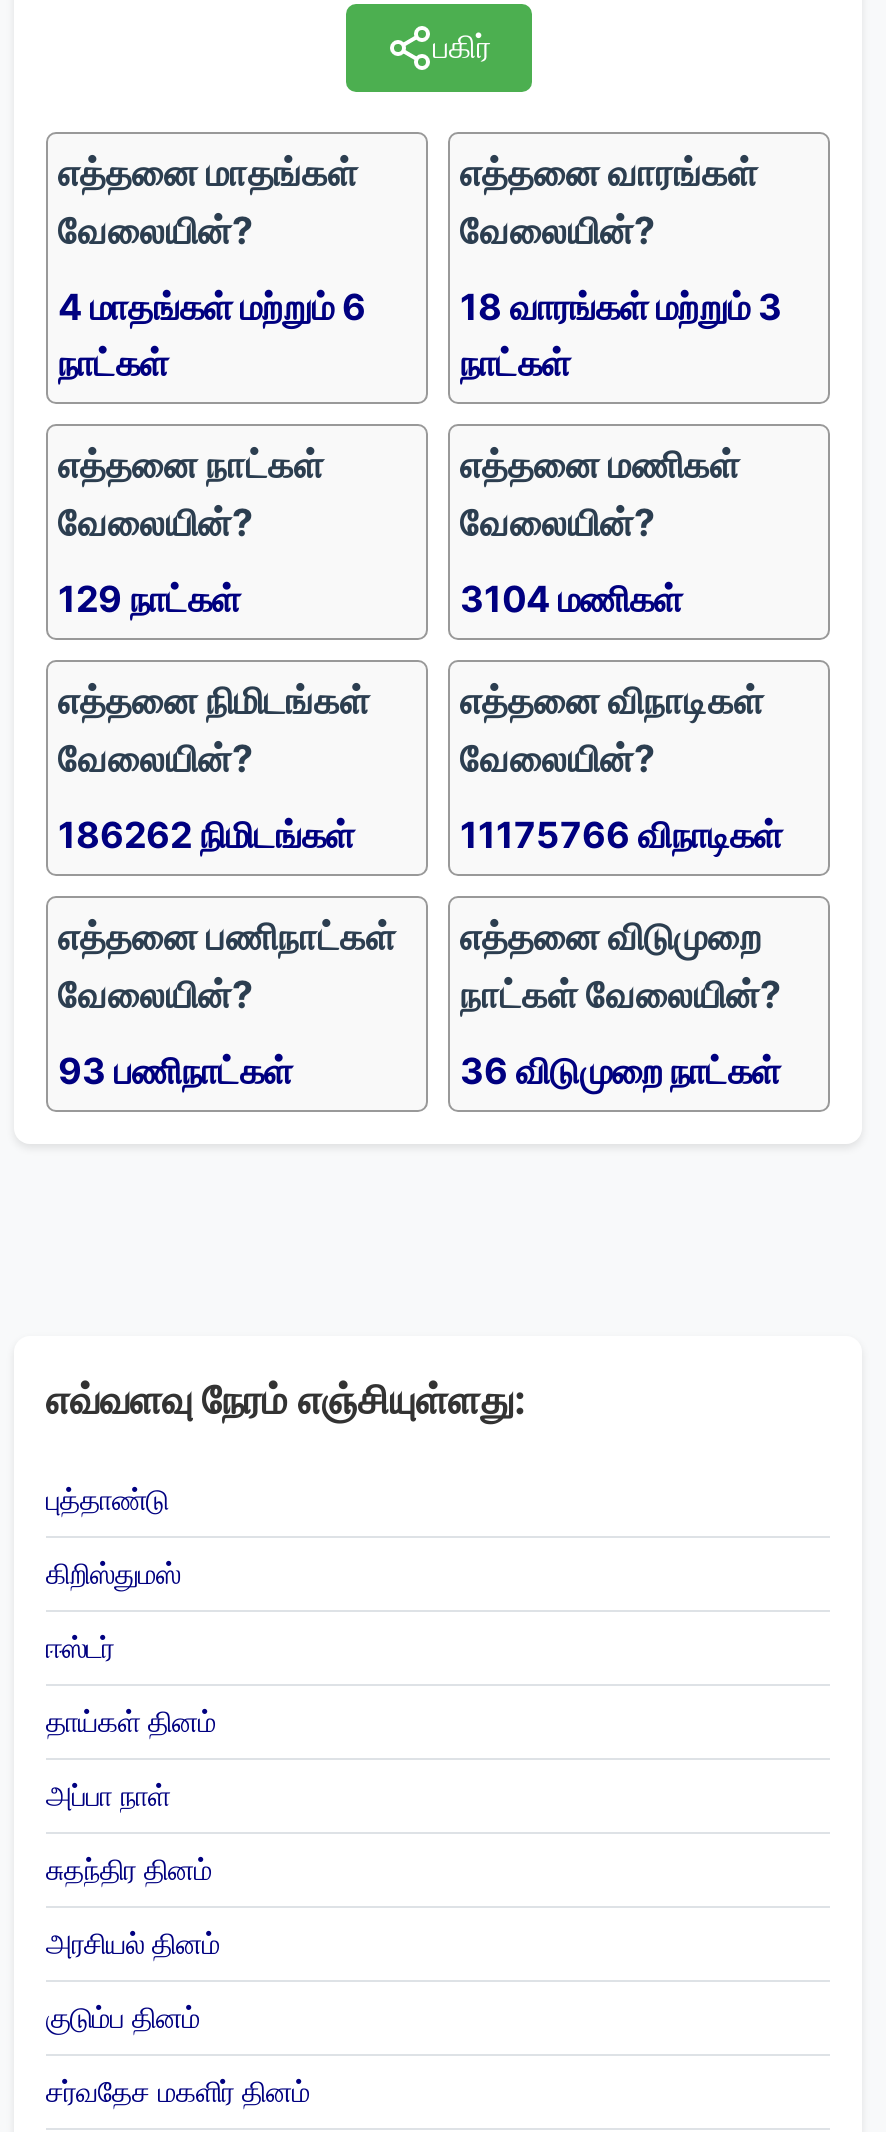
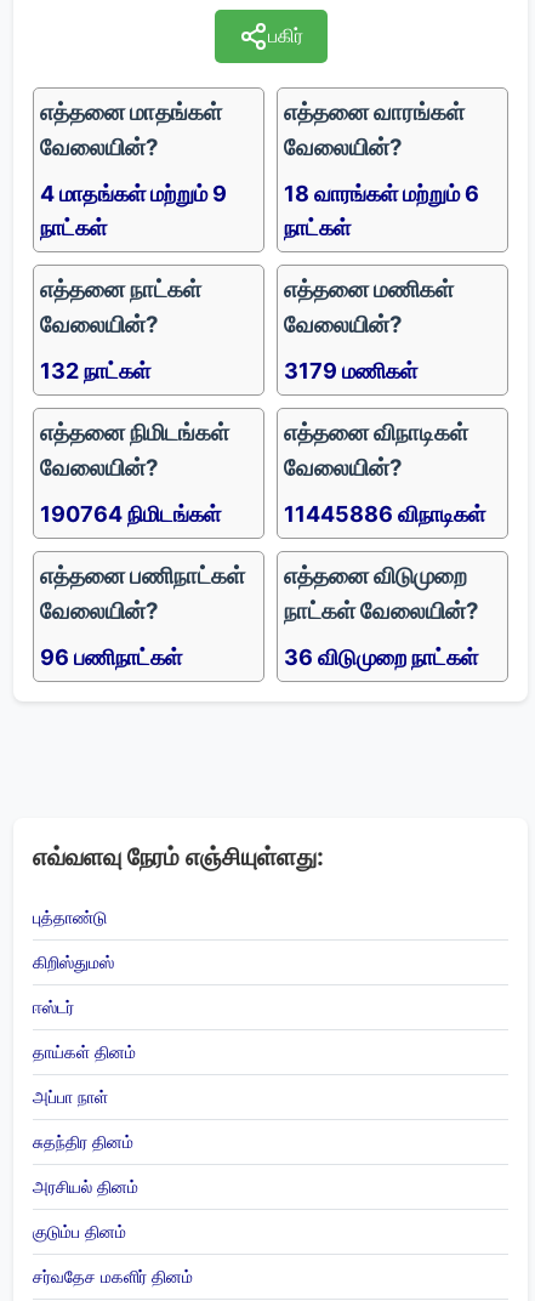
- 4 மாதங்கள் மற்றும் 6
+ 4 மாதங்கள் மற்றும் 9

- 18 வாரங்கள் மற்றும் 3
+ 18 வாரங்கள் மற்றும் 6

- 129 நாட்கள்
+ 132 நாட்கள்

- 3104 மணிகள்
+ 3179 மணிகள்

- 186262 நிமிடங்கள்
+ 190764 நிமிடங்கள்

- 11175766 விநாடிகள்
+ 11445886 விநாடிகள்

- 93 பணிநாட்கள்
+ 96 பணிநாட்கள்
